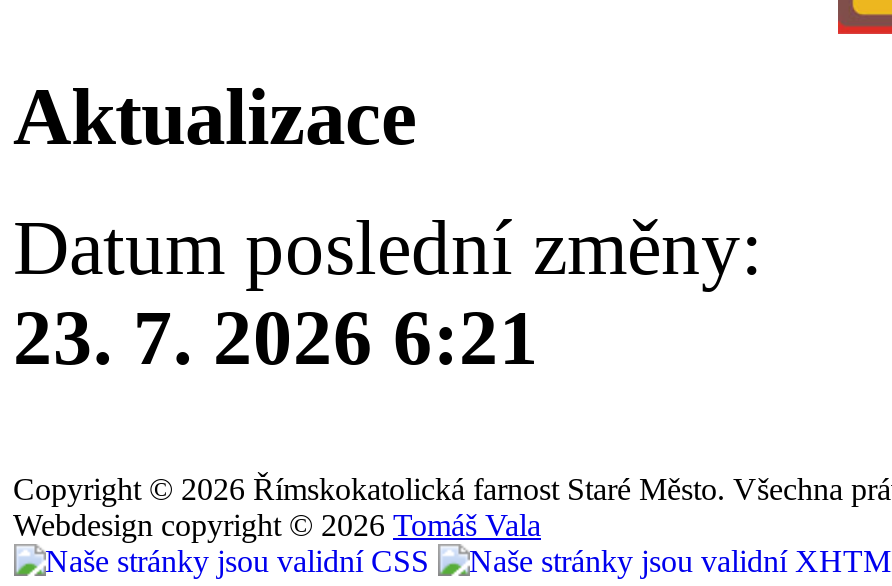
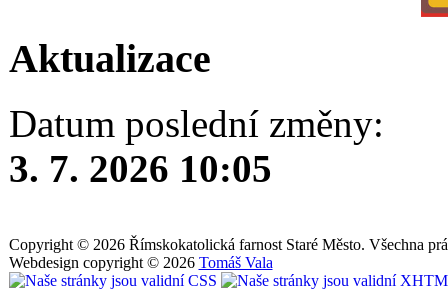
- 23. 7. 2026 6:21
+ 3. 7. 2026 10:05
